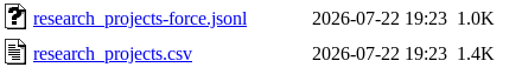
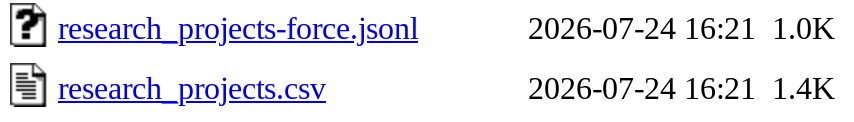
- 2026-07-22 19:23 1.0K
+ 2026-07-24 16:21 1.0K

- 2026-07-22 19:23 1.4K
+ 2026-07-24 16:21 1.4K
